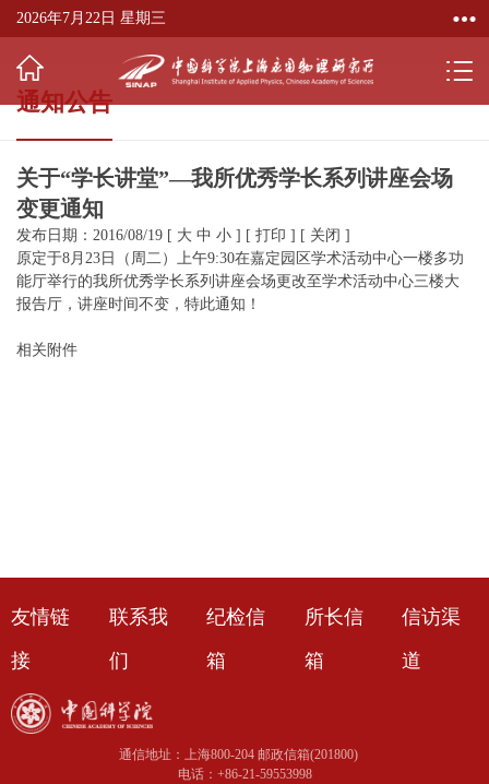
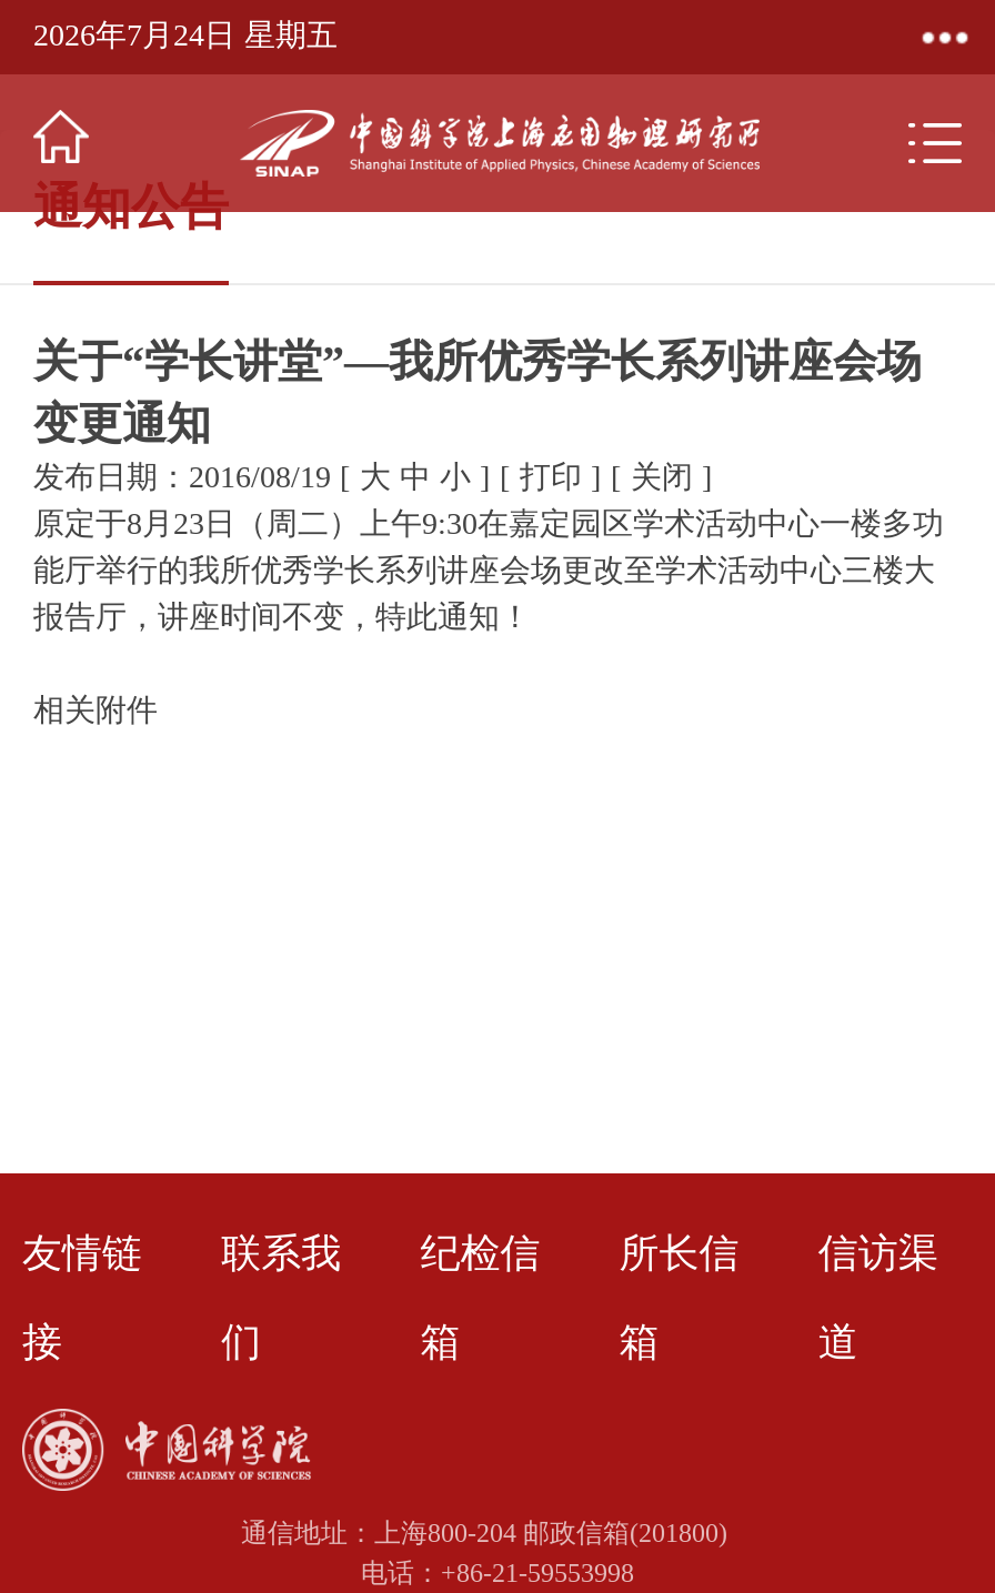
- 2026年7月22日 星期三
+ 2026年7月24日 星期五
